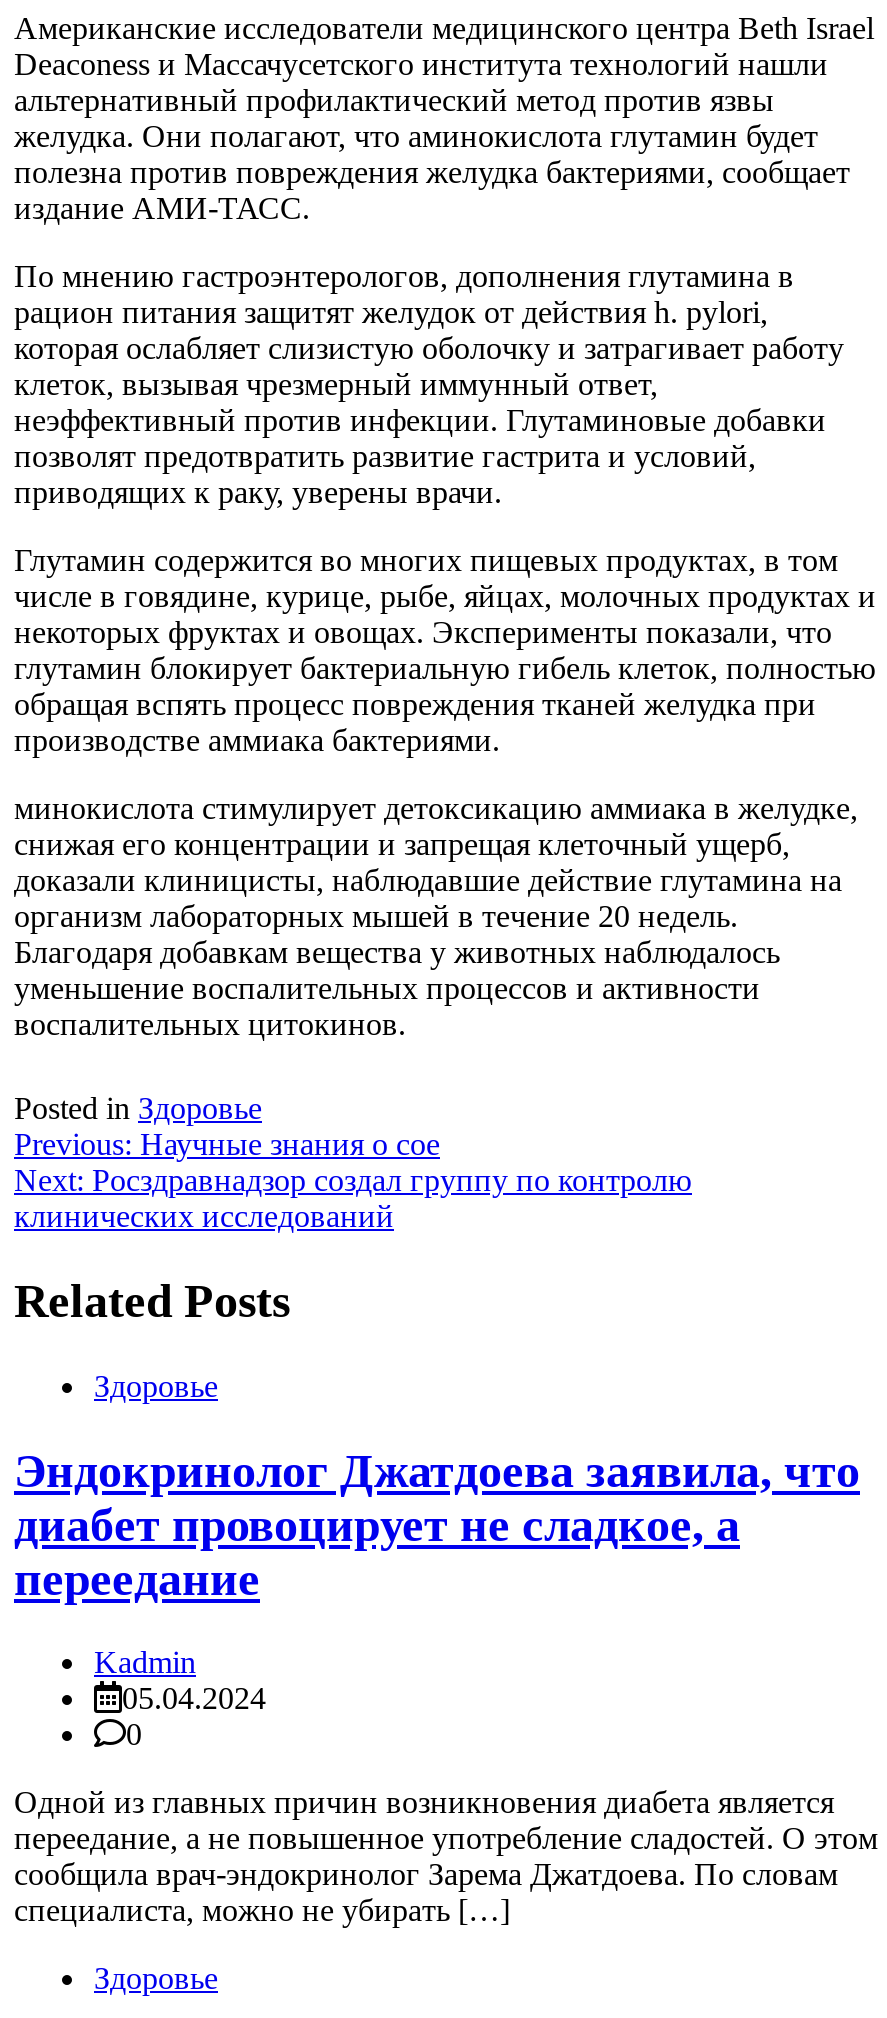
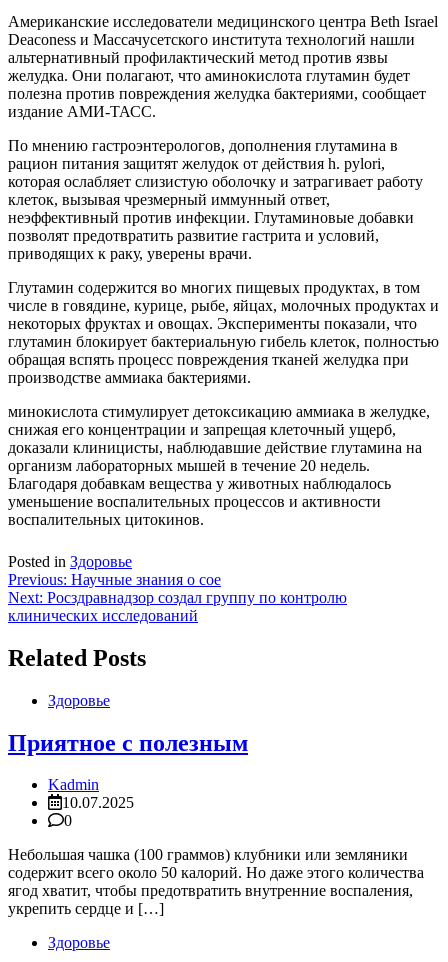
- Эндокринолог Джатдоева заявила, что
- диабет провоцирует не сладкое, а
- переедание
+ Приятное с полезным

- 05.04.2024
+ 10.07.2025

- Одной из главных причин возникновения диабета является
- переедание, а не повышенное употребление сладостей. О этом
- сообщила врач-эндокринолог Зарема Джатдоева. По словам
- специалиста, можно не убирать […]
+ Небольшая чашка (100 граммов) клубники или земляники
+ содержит всего около 50 калорий. Но даже этого количества
+ ягод хватит, чтобы предотвратить внутренние воспаления,
+ укрепить сердце и […]
